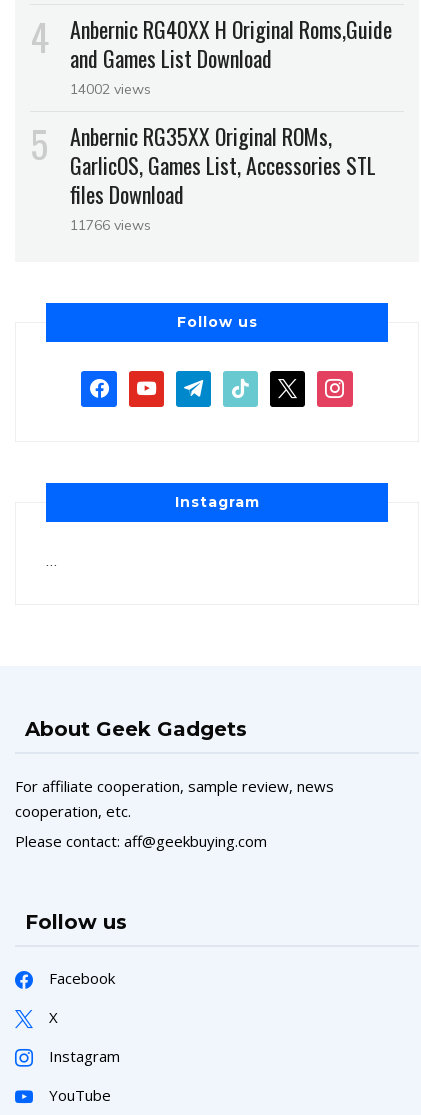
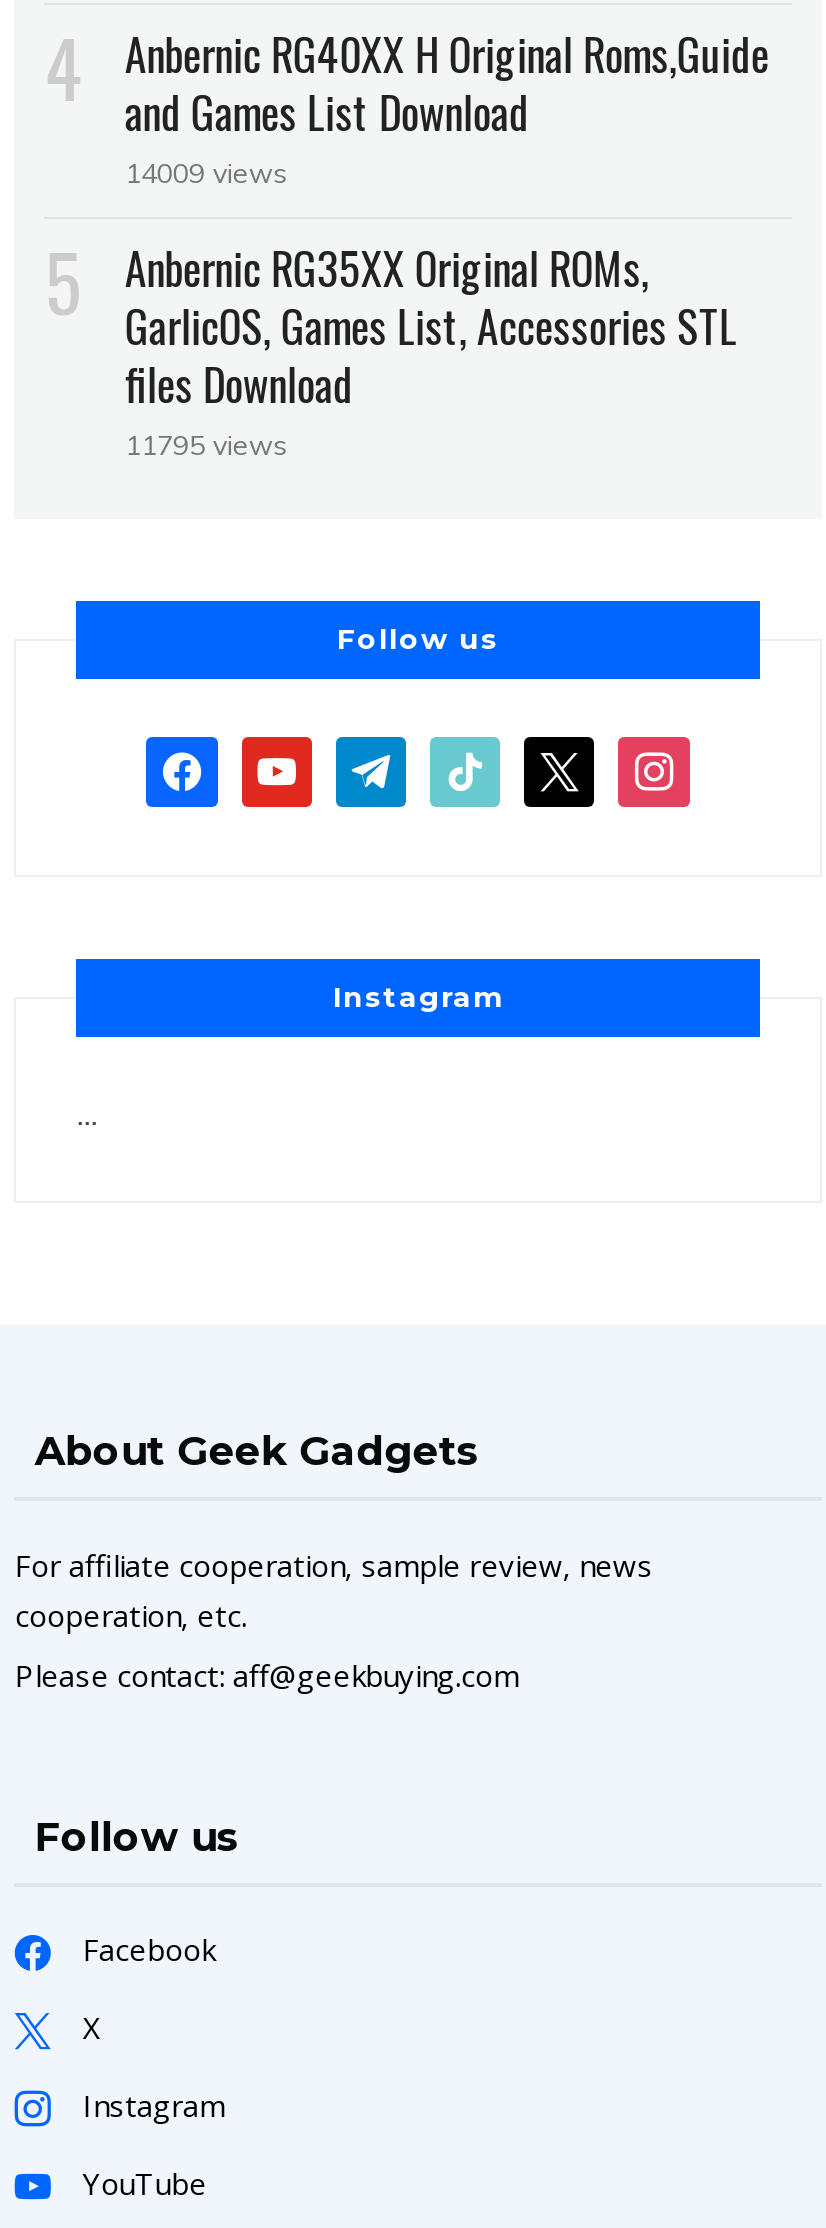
- 14002 views
+ 14009 views

- 11766 views
+ 11795 views
